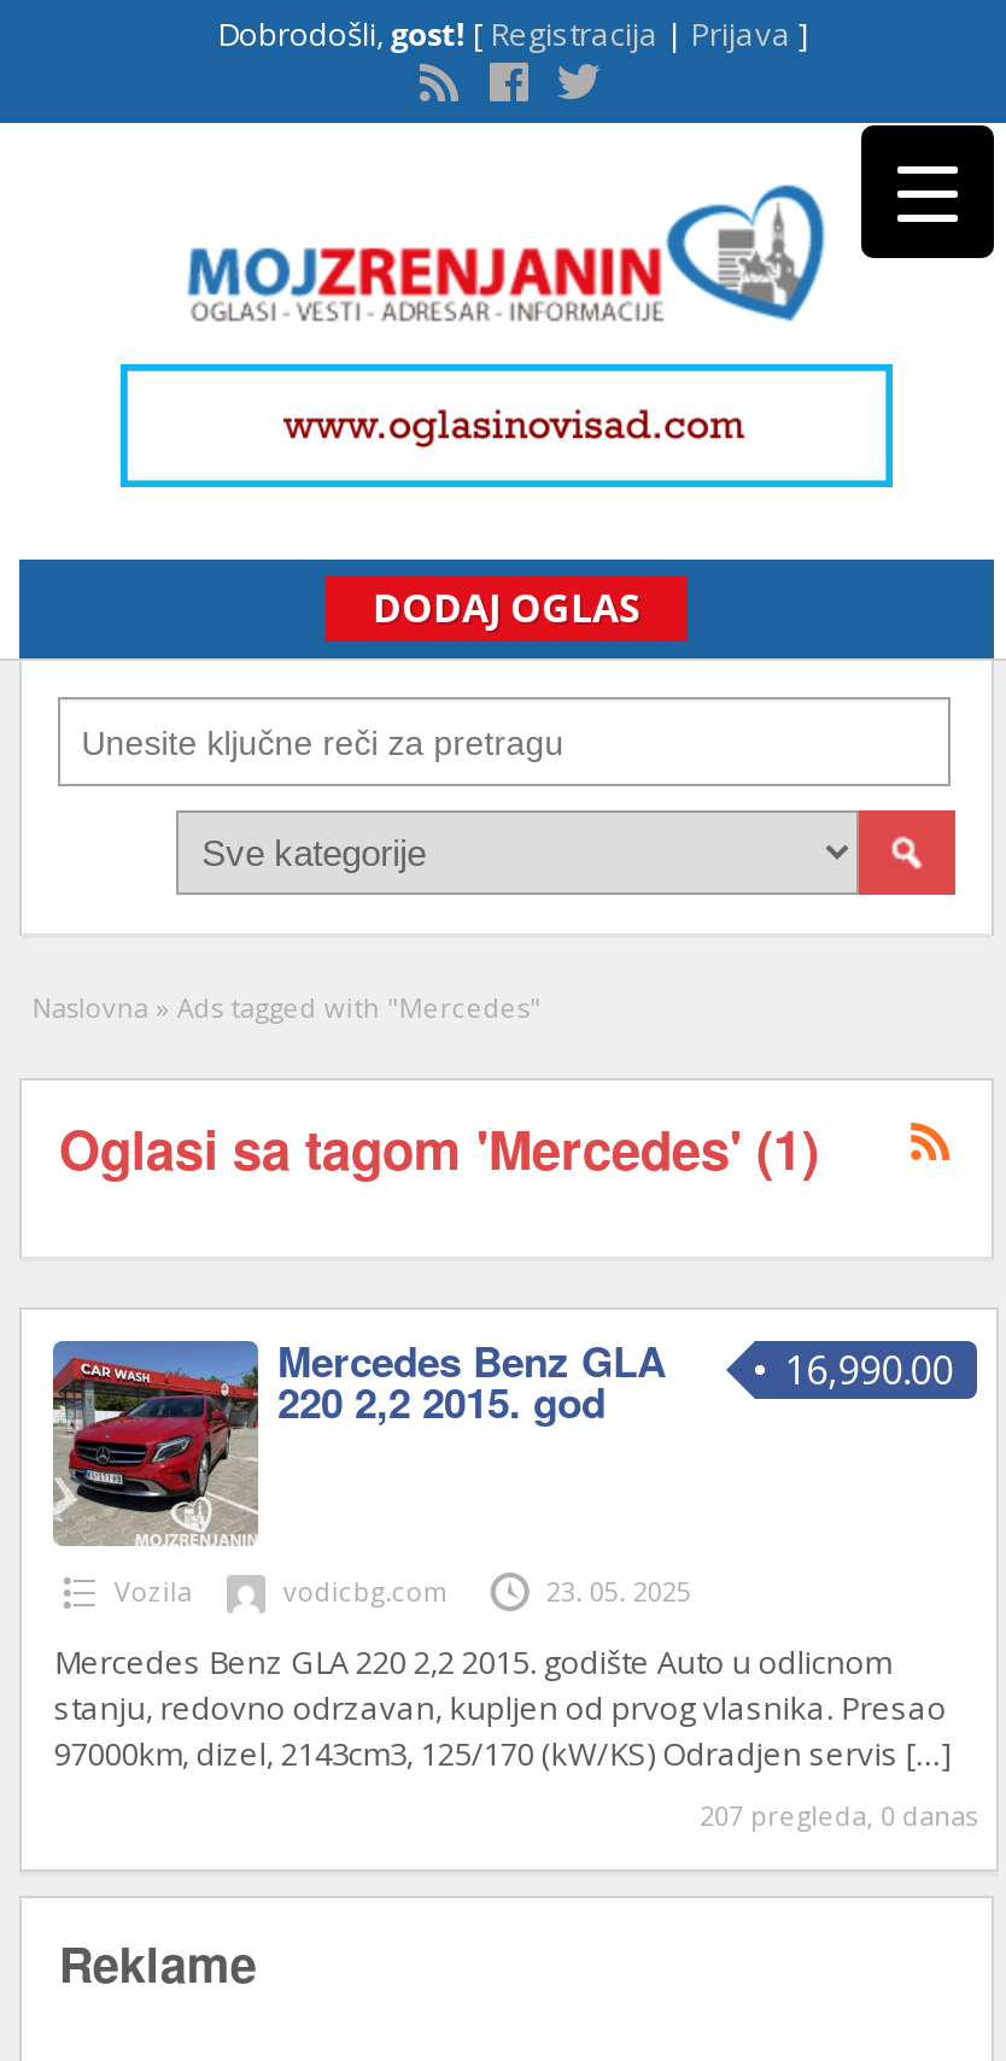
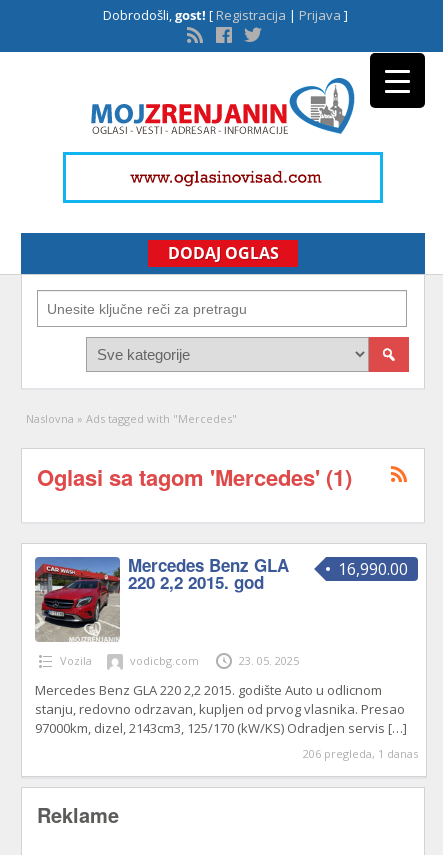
- 207 pregleda, 0 danas
+ 206 pregleda, 1 danas
